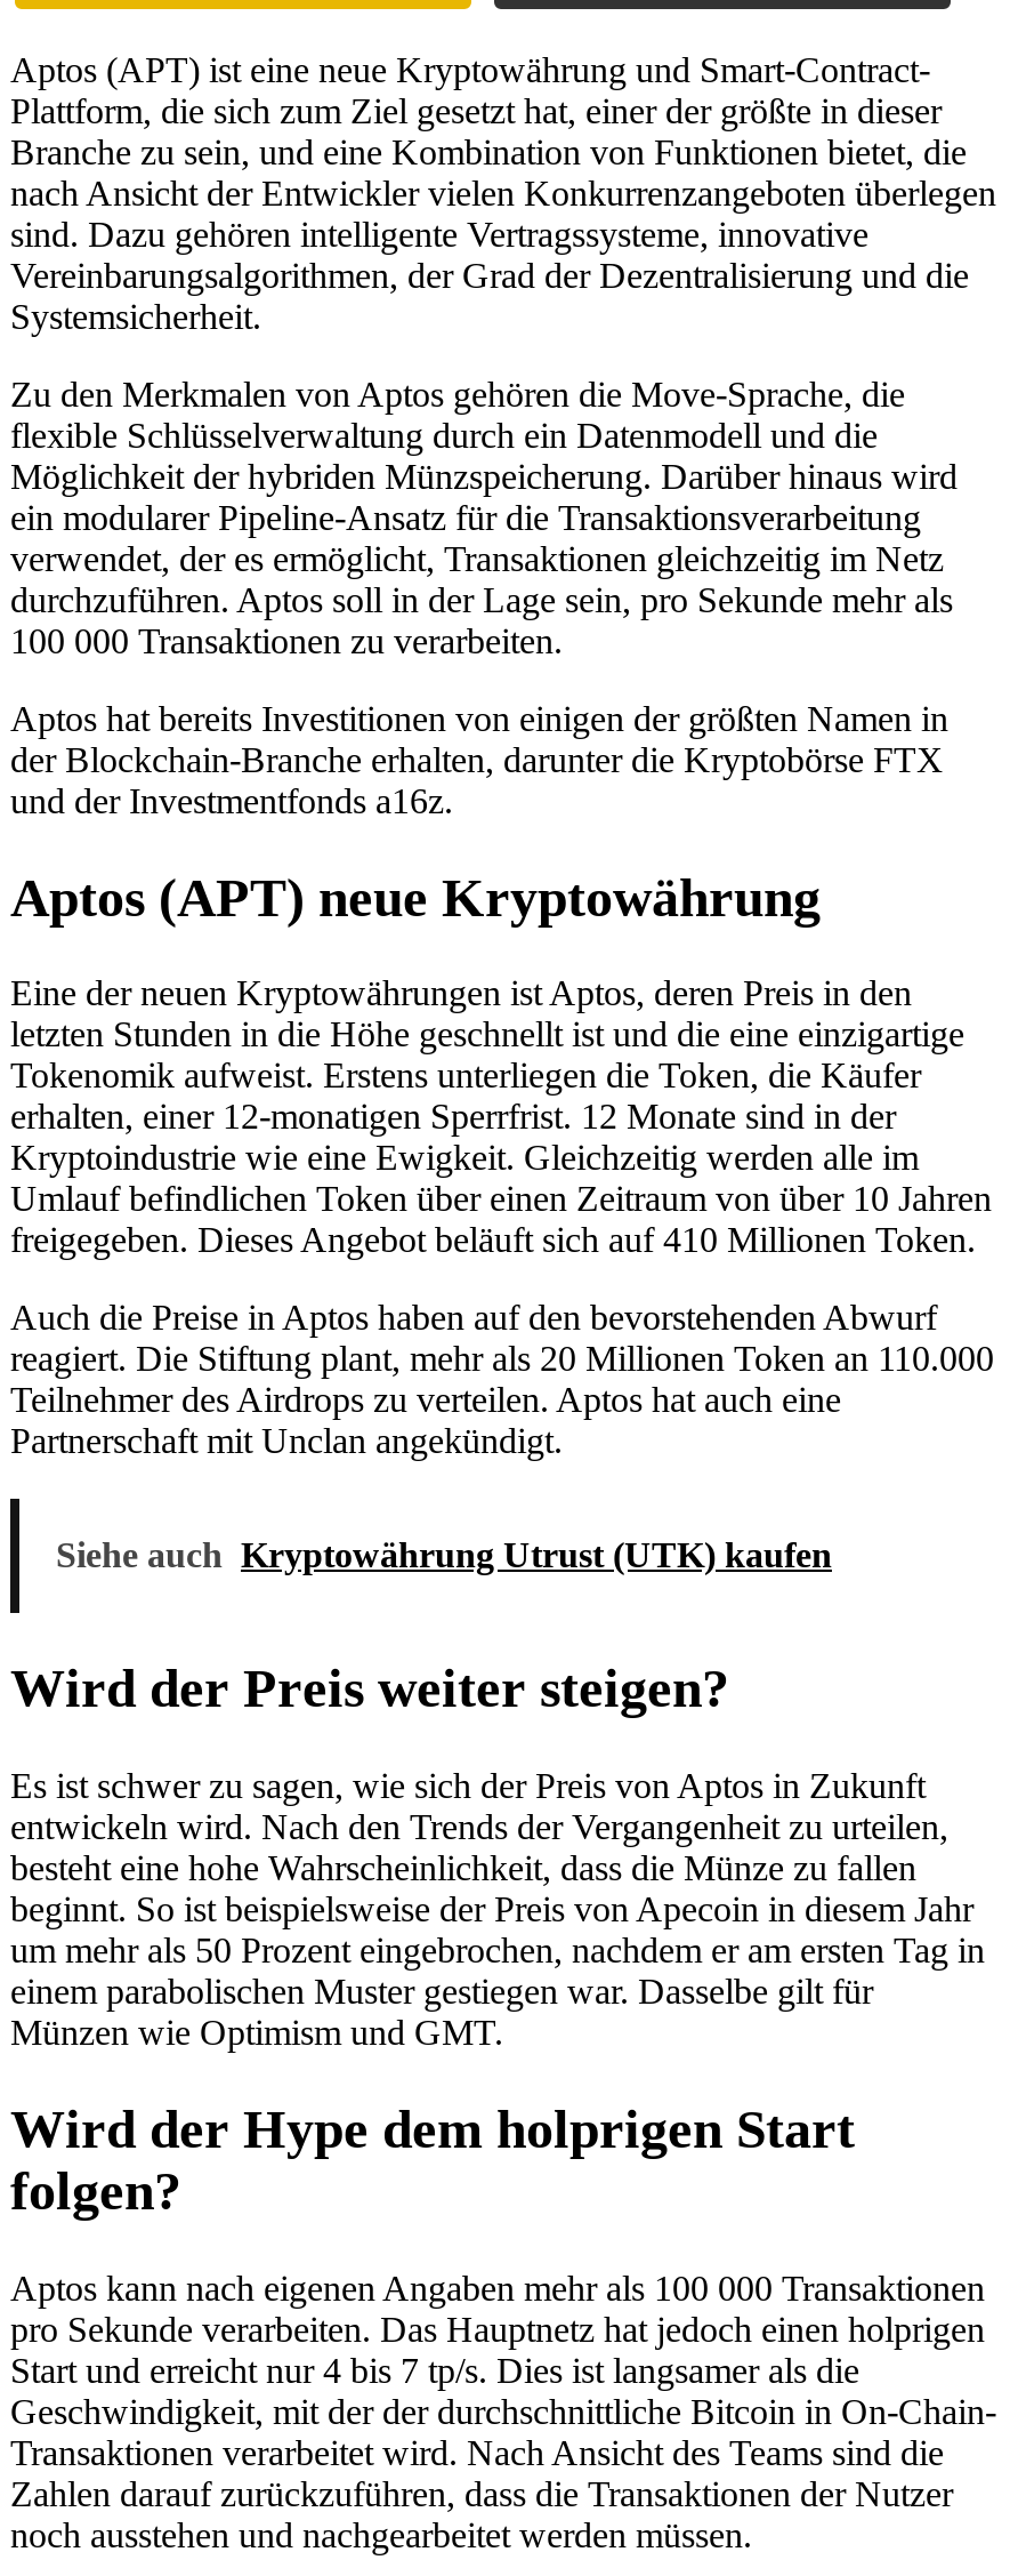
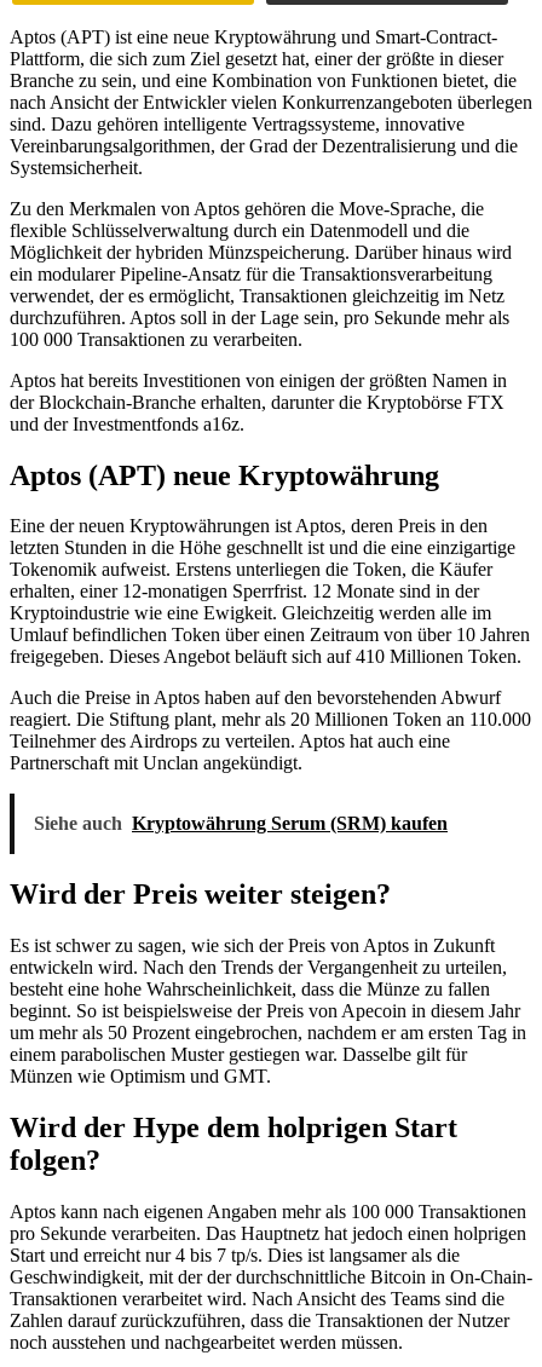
- Siehe auch Kryptowährung Utrust (UTK) kaufen
+ Siehe auch Kryptowährung Serum (SRM) kaufen
